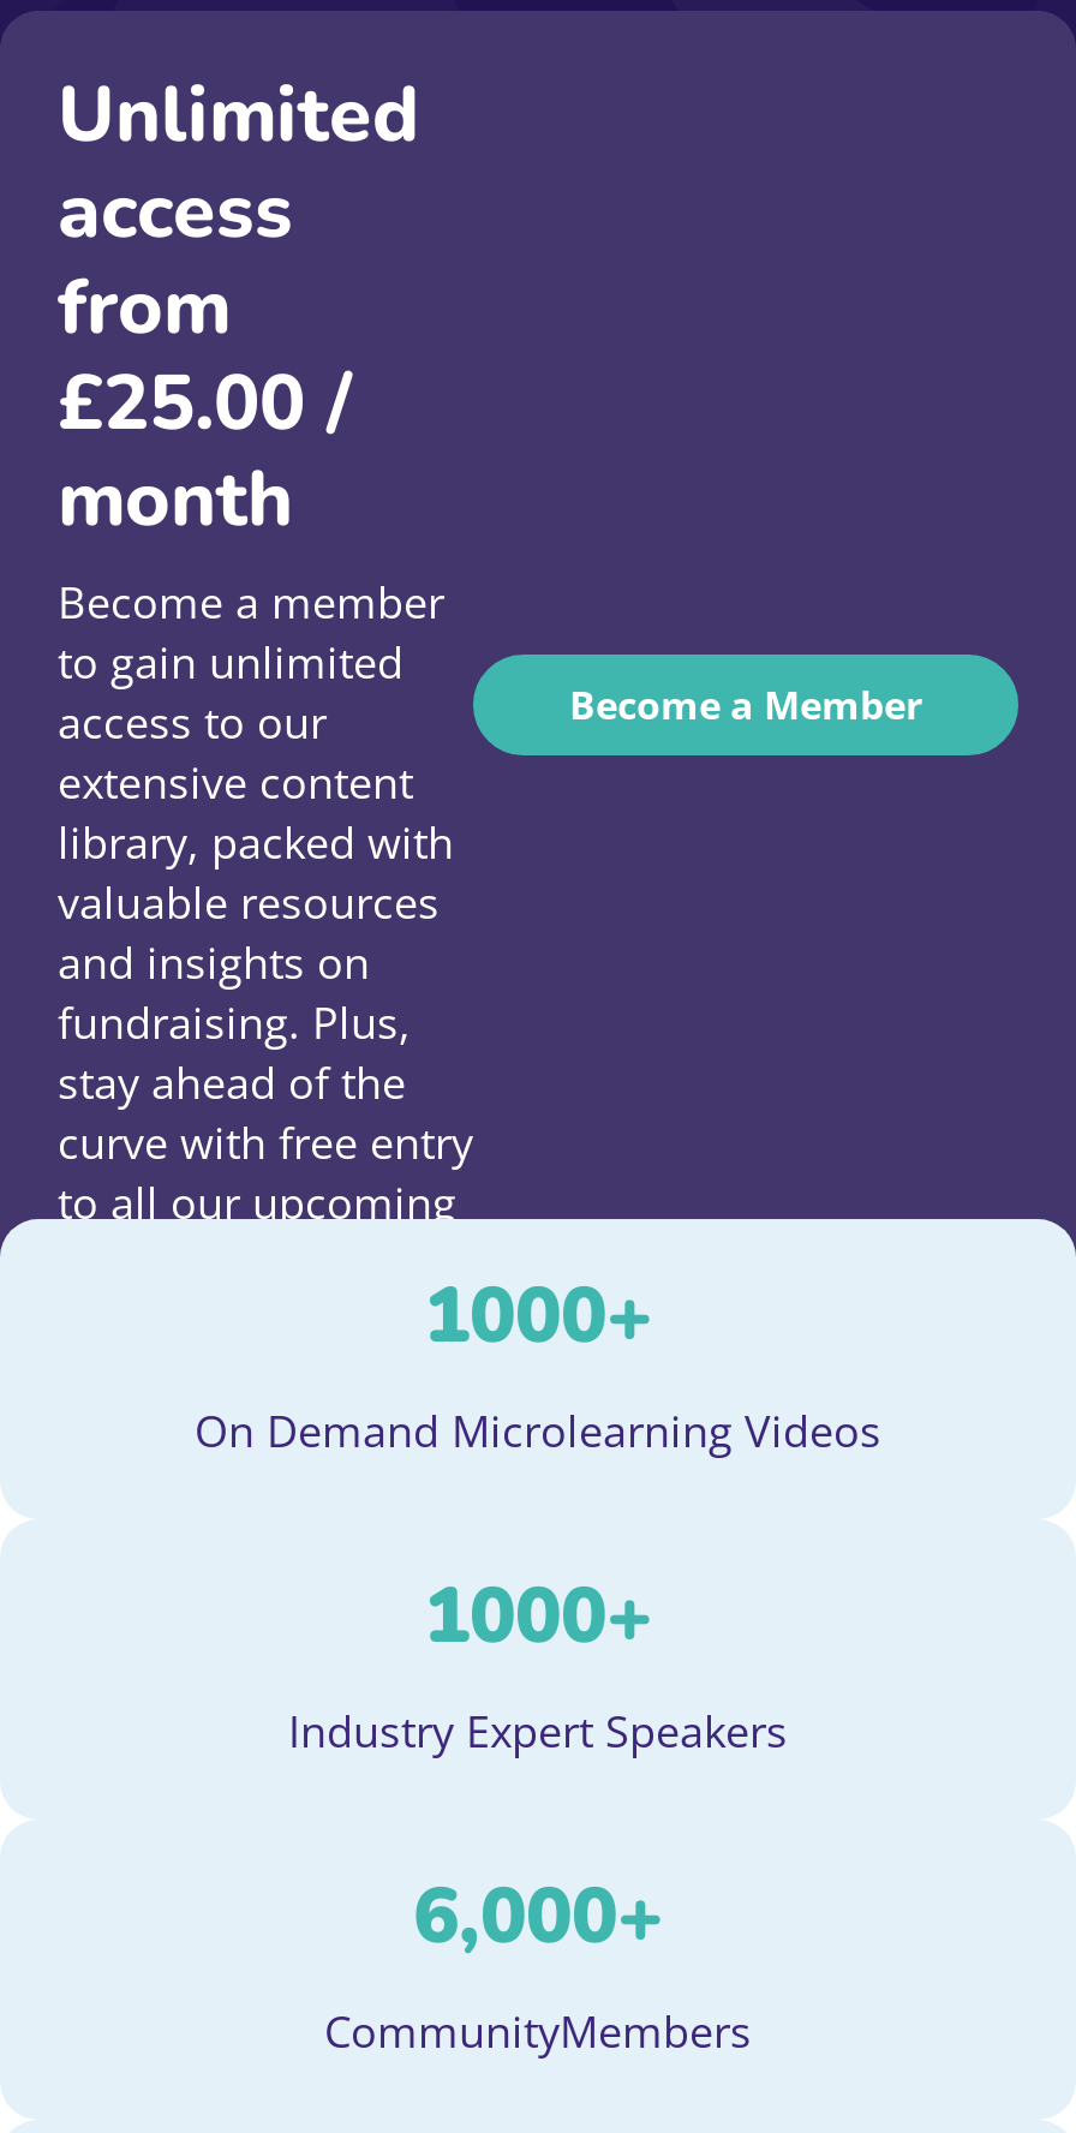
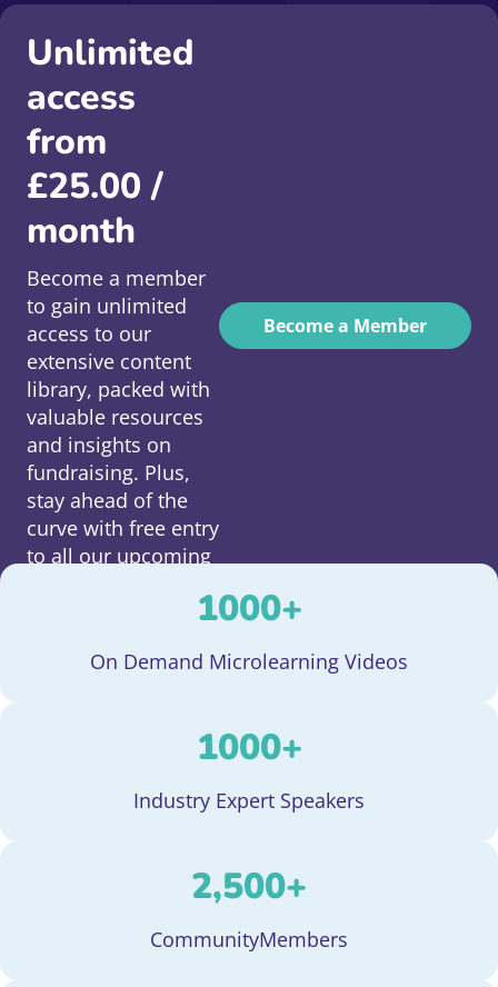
- 6,000+
+ 2,500+
